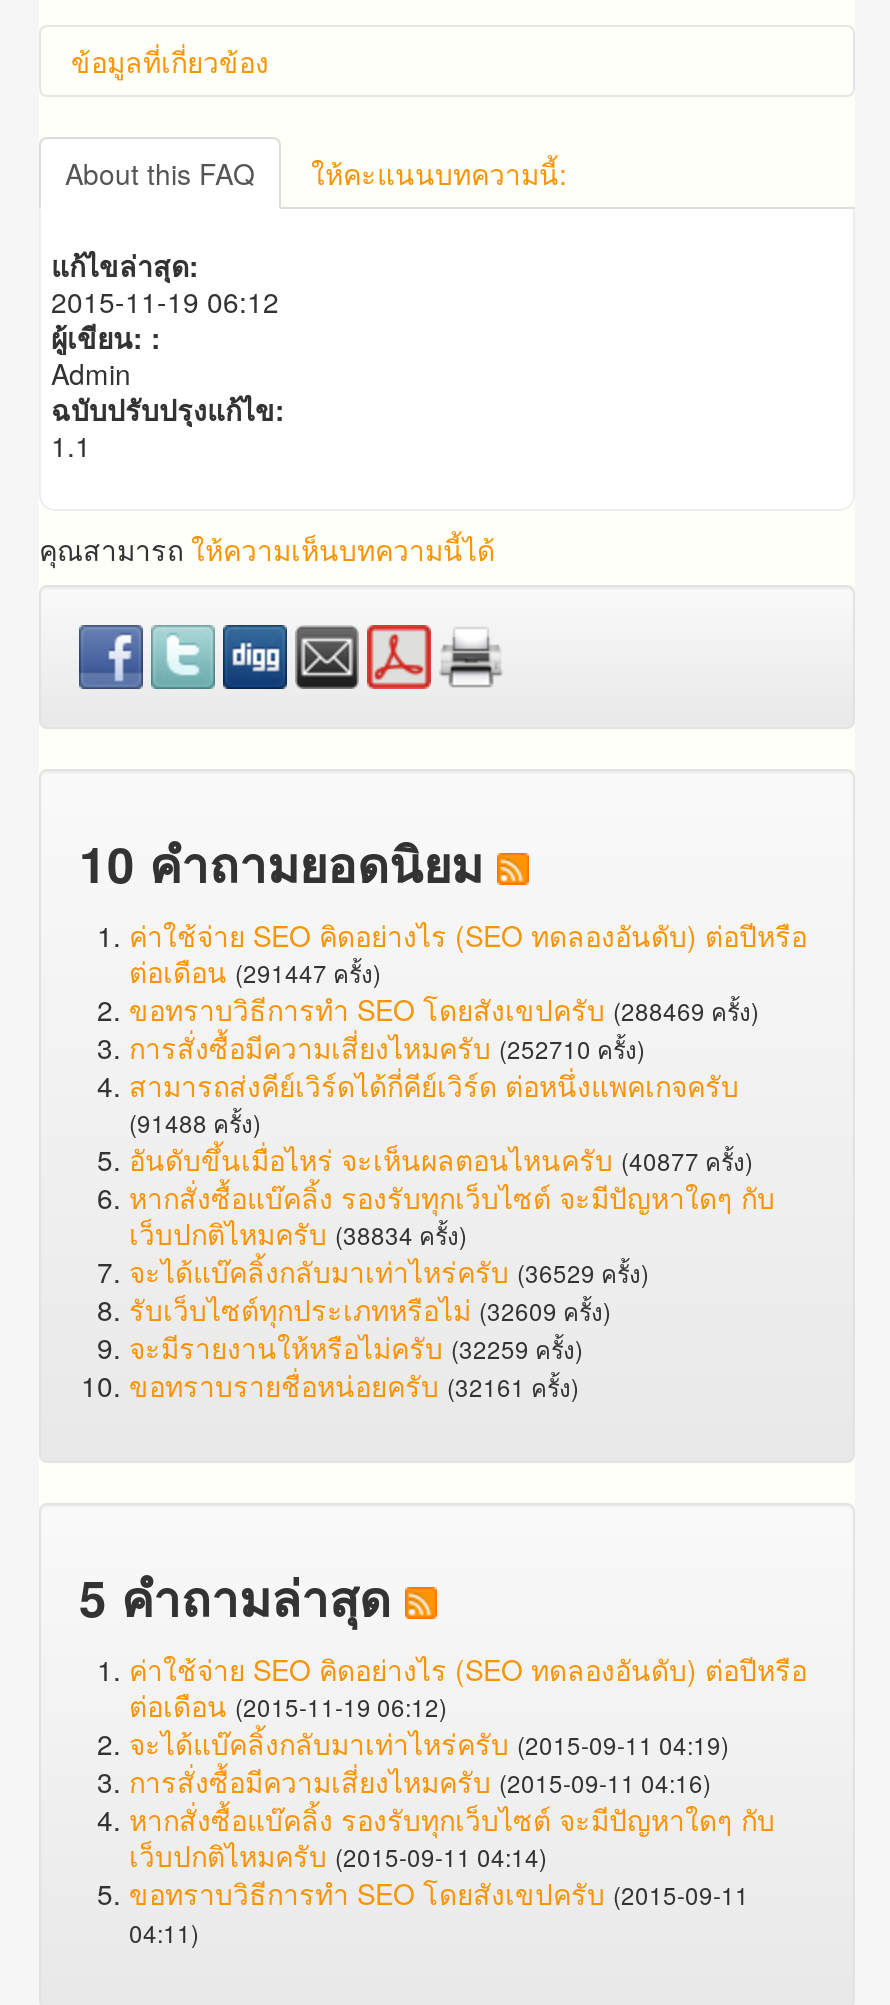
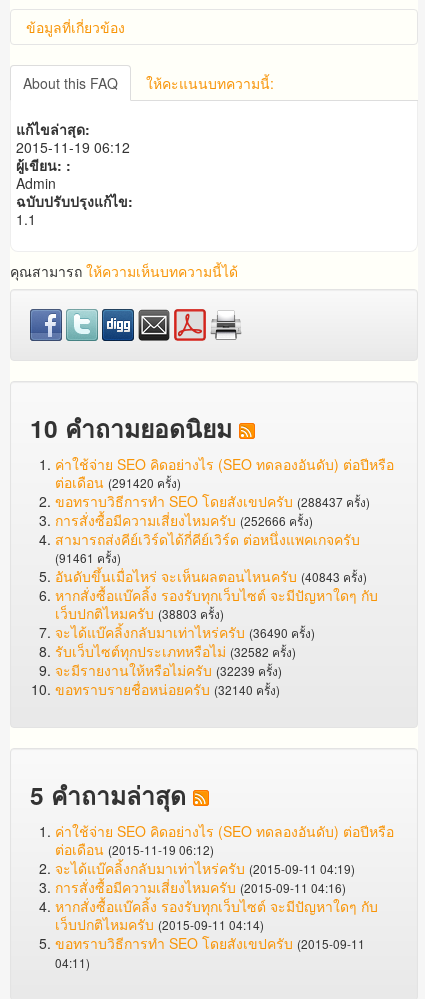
- ต่อเดือน (291447 ครั้ง)
+ ต่อเดือน (291420 ครั้ง)

- ขอทราบวิธีการทำ SEO โดยสังเขปครับ (288469 ครั้ง)
+ ขอทราบวิธีการทำ SEO โดยสังเขปครับ (288437 ครั้ง)

- การสั่งซื้อมีความเสี่ยงไหมครับ (252710 ครั้ง)
+ การสั่งซื้อมีความเสี่ยงไหมครับ (252666 ครั้ง)

- (91488 ครั้ง)
+ (91461 ครั้ง)

- อันดับขึ้นเมื่อไหร่ จะเห็นผลตอนไหนครับ (40877 ครั้ง)
+ อันดับขึ้นเมื่อไหร่ จะเห็นผลตอนไหนครับ (40843 ครั้ง)

- เว็บปกติไหมครับ (38834 ครั้ง)
+ เว็บปกติไหมครับ (38803 ครั้ง)

- จะได้แบ๊คลิ้งกลับมาเท่าไหร่ครับ (36529 ครั้ง)
+ จะได้แบ๊คลิ้งกลับมาเท่าไหร่ครับ (36490 ครั้ง)

- รับเว็บไซต์ทุกประเภทหรือไม่ (32609 ครั้ง)
+ รับเว็บไซต์ทุกประเภทหรือไม่ (32582 ครั้ง)

- จะมีรายงานให้หรือไม่ครับ (32259 ครั้ง)
+ จะมีรายงานให้หรือไม่ครับ (32239 ครั้ง)

- ขอทราบรายชื่อหน่อยครับ (32161 ครั้ง)
+ ขอทราบรายชื่อหน่อยครับ (32140 ครั้ง)
